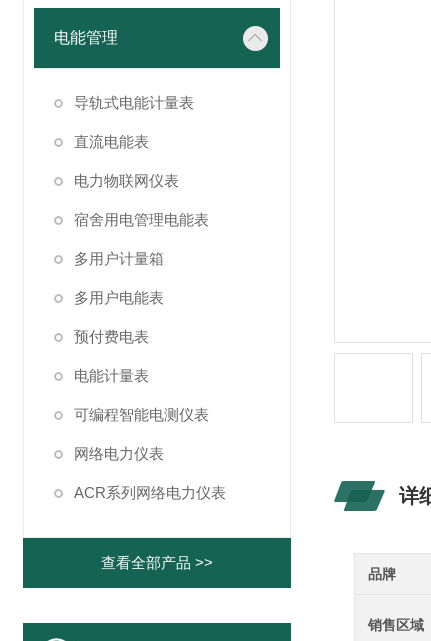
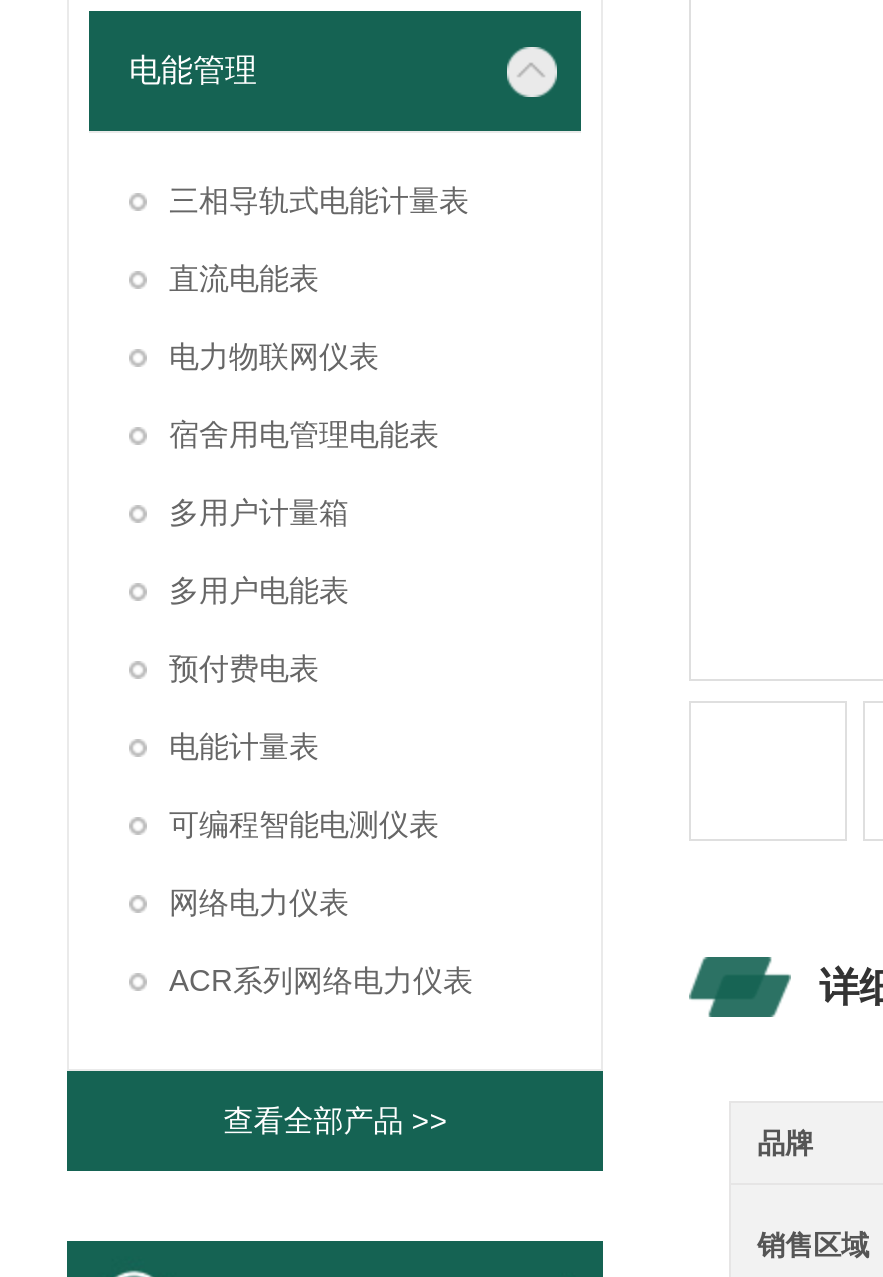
- 导轨式电能计量表
+ 三相导轨式电能计量表
